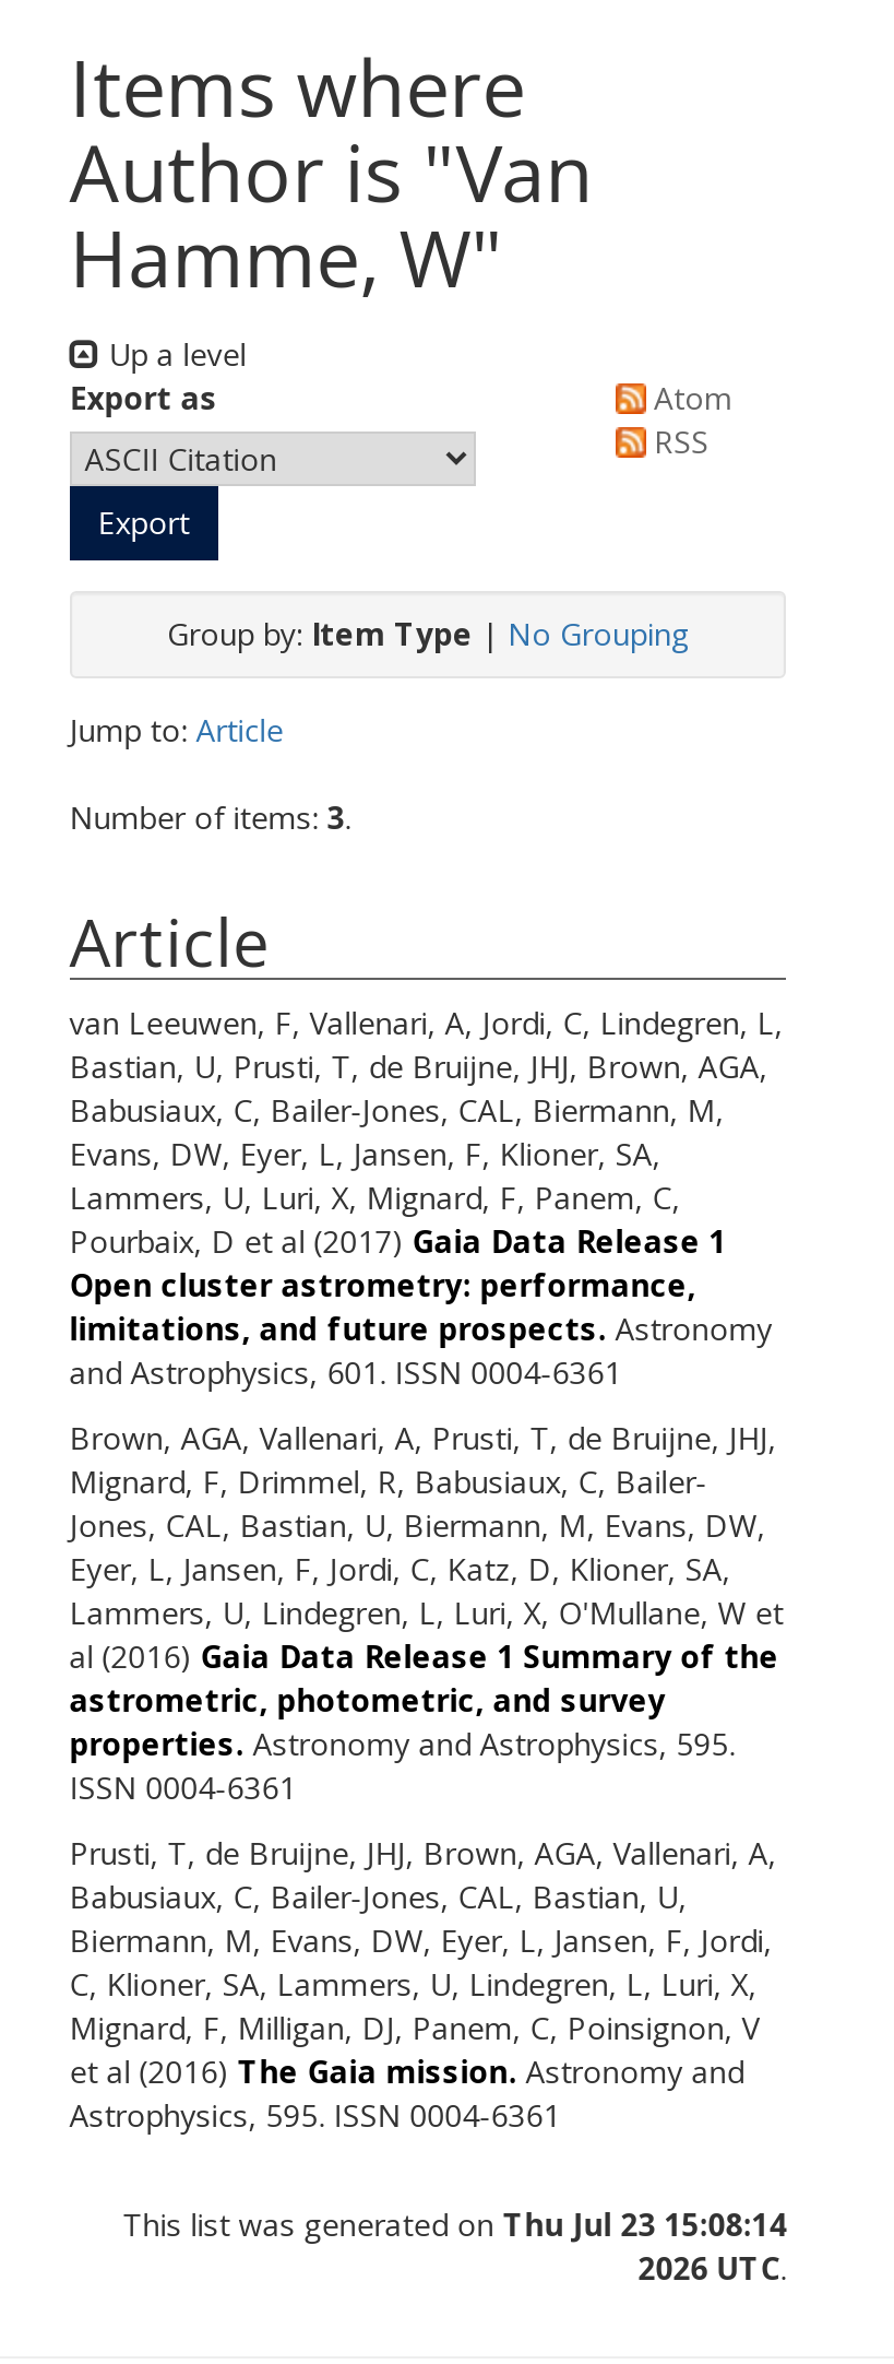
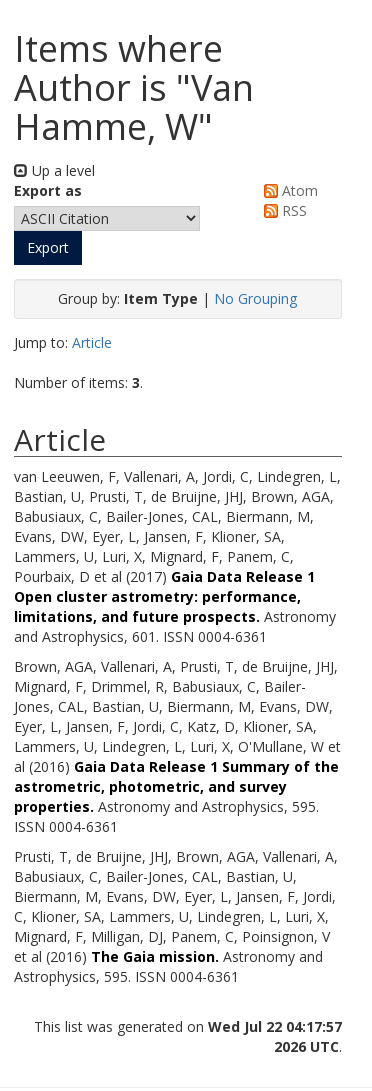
- This list was generated on Thu Jul 23 15:08:14
+ This list was generated on Wed Jul 22 04:17:57
